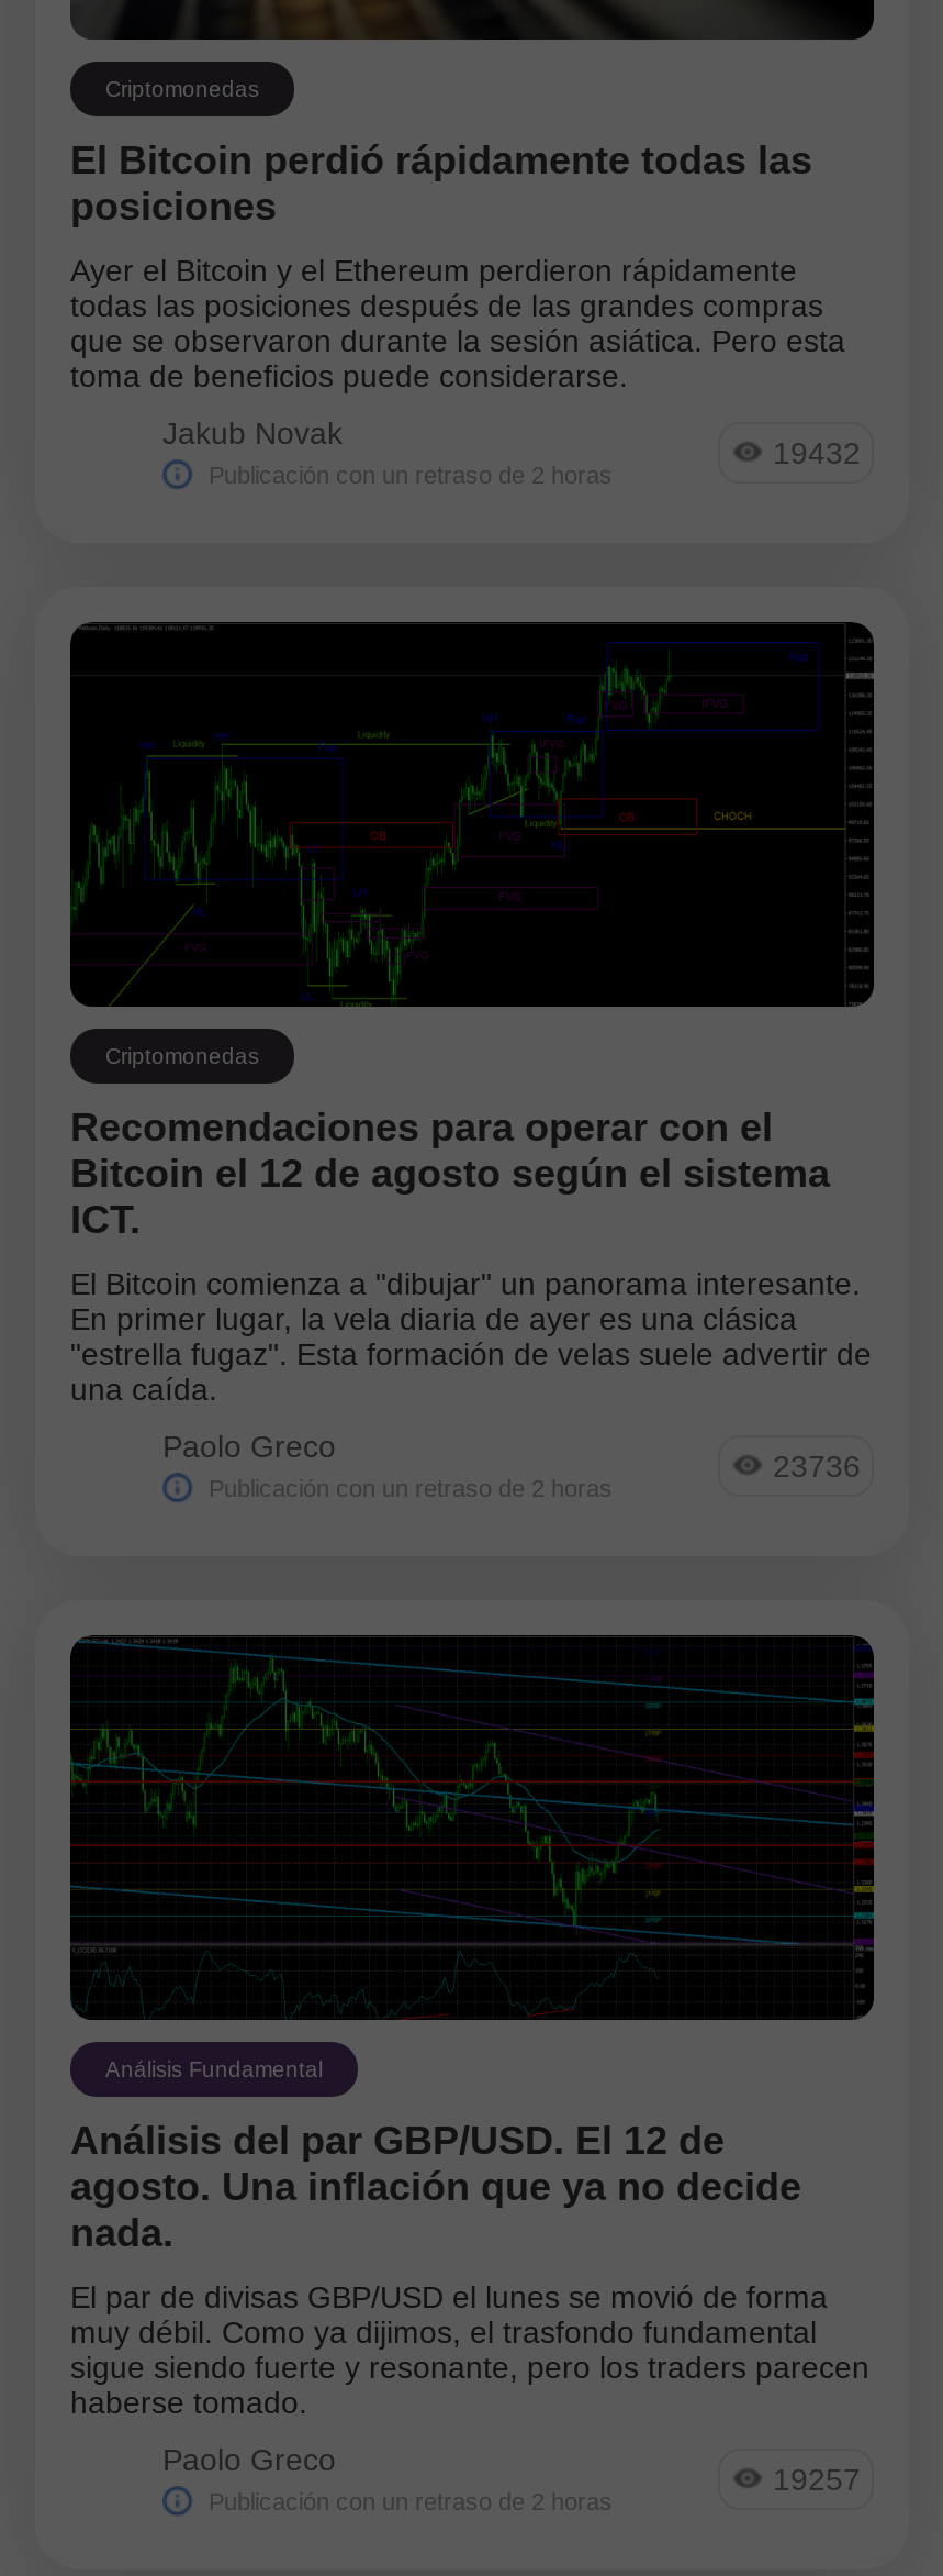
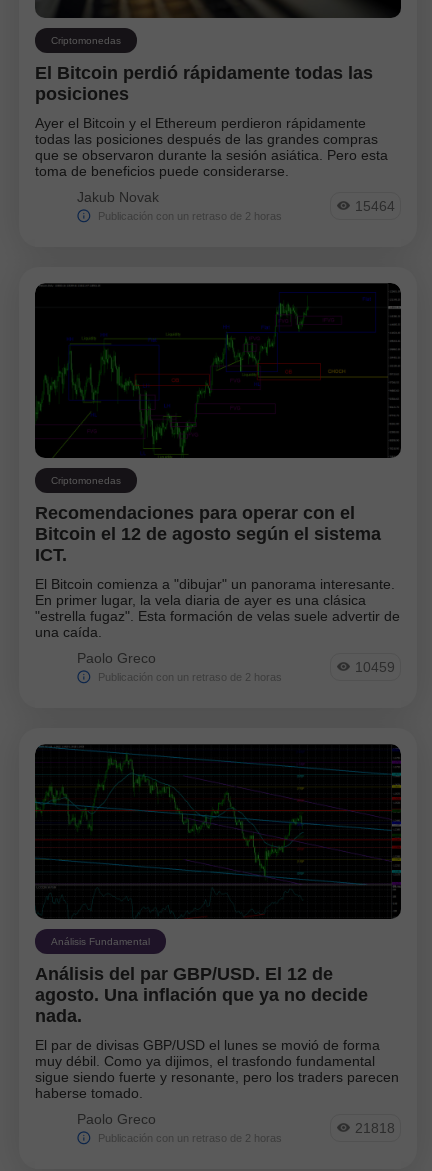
- 19432
+ 15464

- 23736
+ 10459

- 19257
+ 21818
